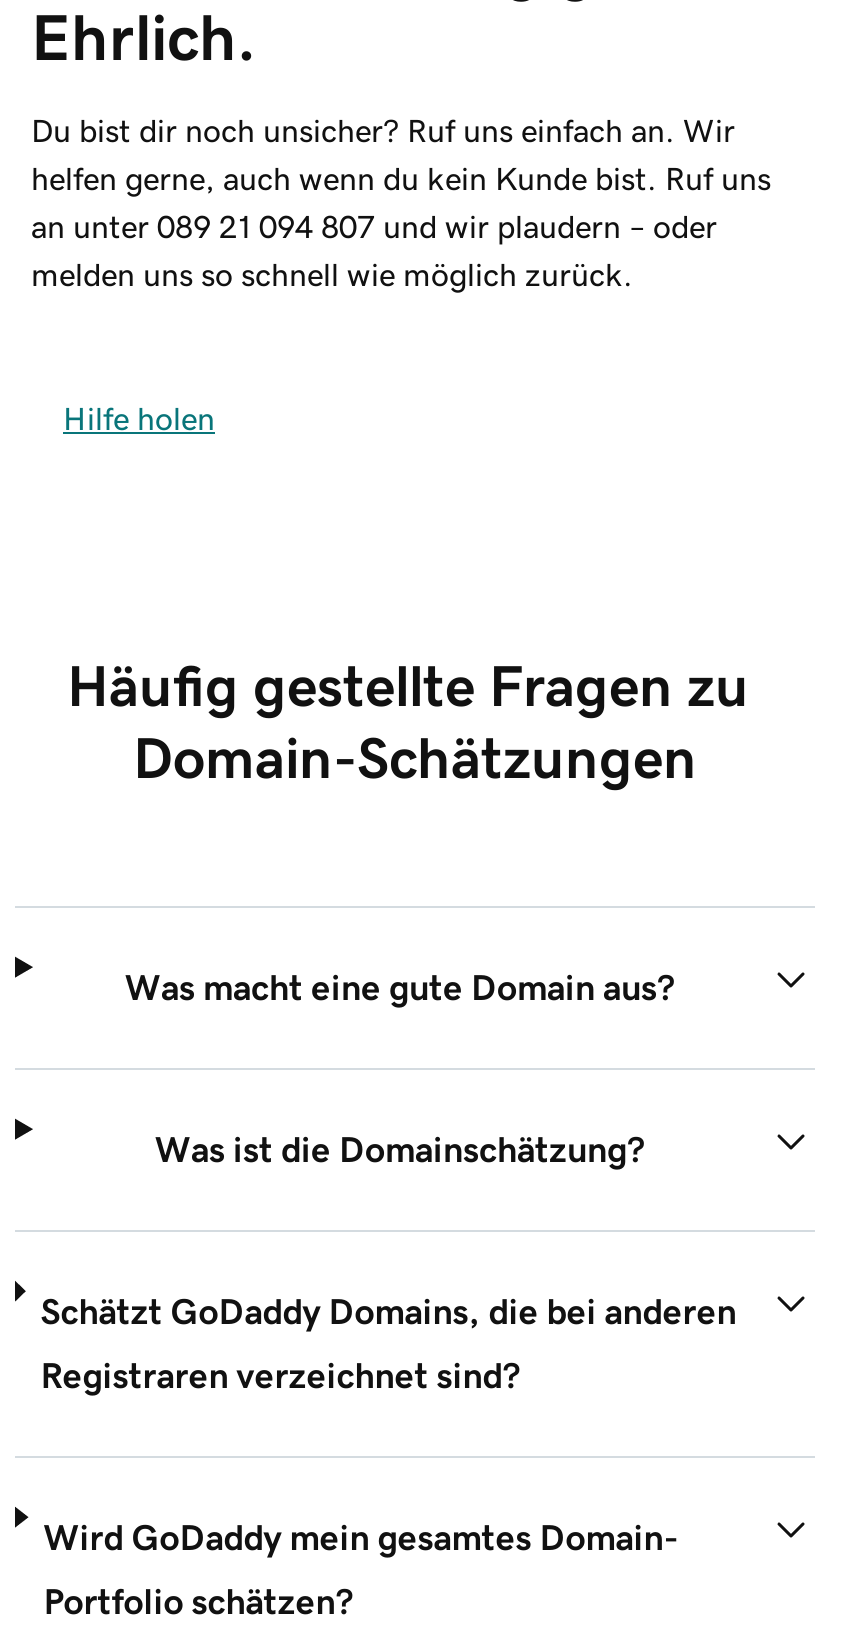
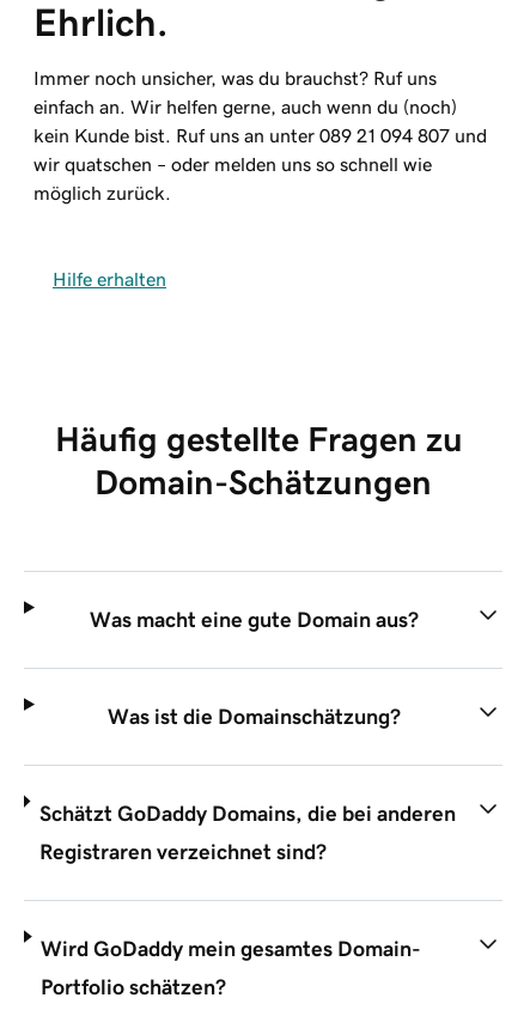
- Du bist dir noch unsicher? Ruf uns einfach an. Wir
- helfen gerne, auch wenn du kein Kunde bist. Ruf uns
- an unter 089 21 094 807 und wir plaudern – oder
- melden uns so schnell wie möglich zurück.
+ Immer noch unsicher, was du brauchst? Ruf uns
+ einfach an. Wir helfen gerne, auch wenn du (noch)
+ kein Kunde bist. Ruf uns an unter 089 21 094 807 und
+ wir quatschen – oder melden uns so schnell wie
+ möglich zurück.

- Hilfe holen
+ Hilfe erhalten
